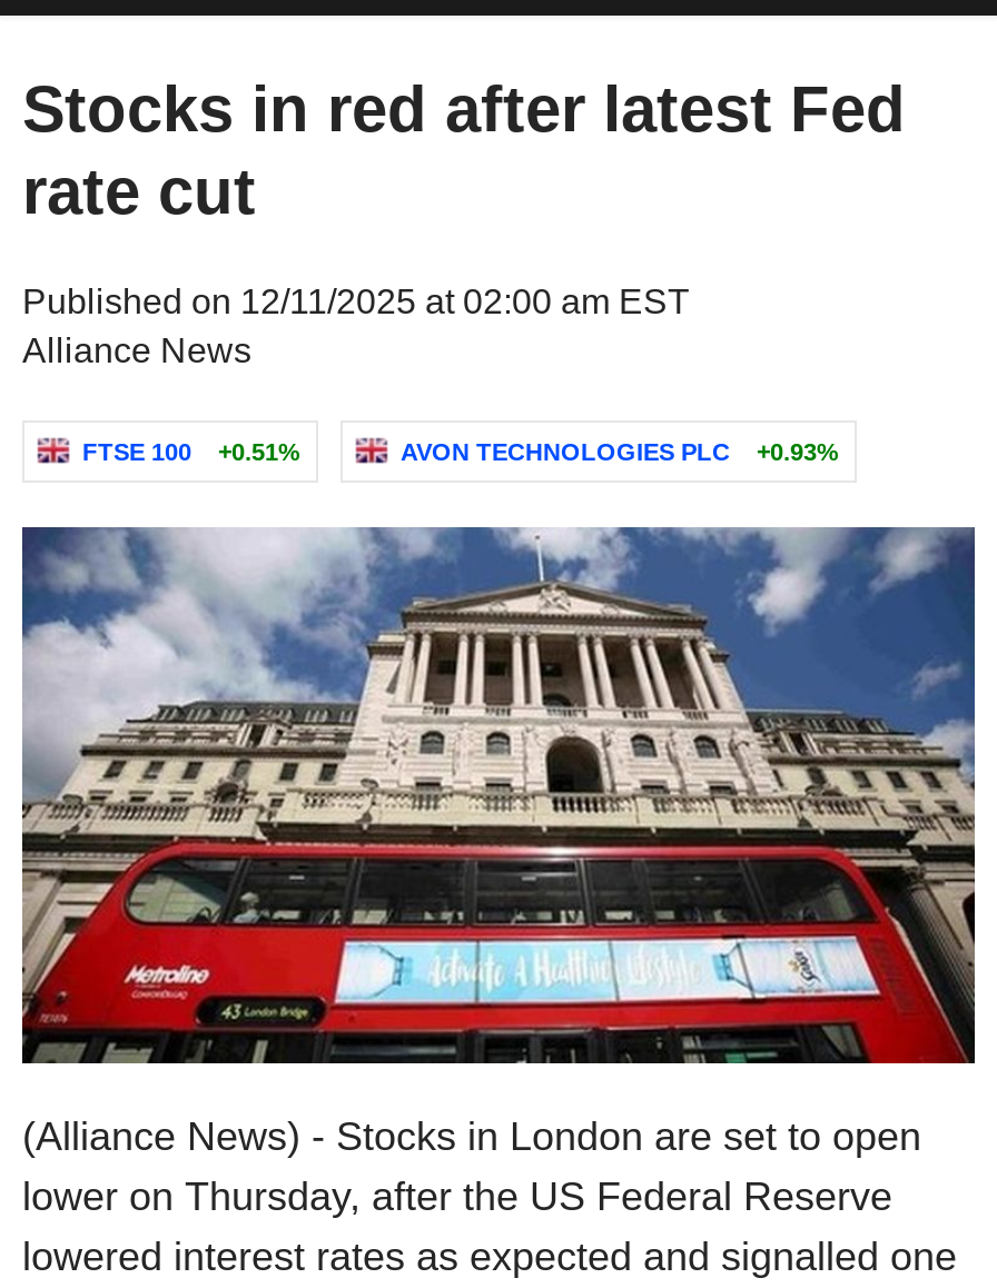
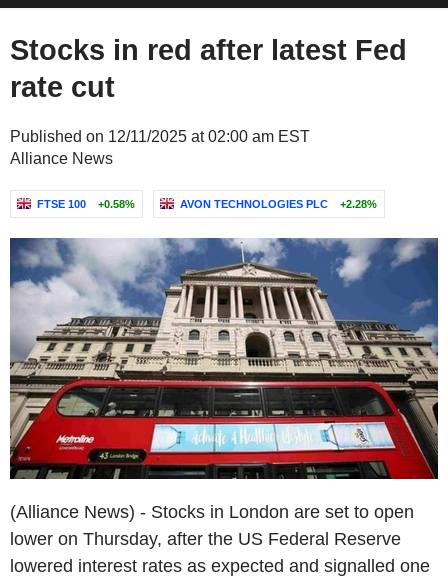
- FTSE 100 +0.51%
+ FTSE 100 +0.58%

- AVON TECHNOLOGIES PLC +0.93%
+ AVON TECHNOLOGIES PLC +2.28%
